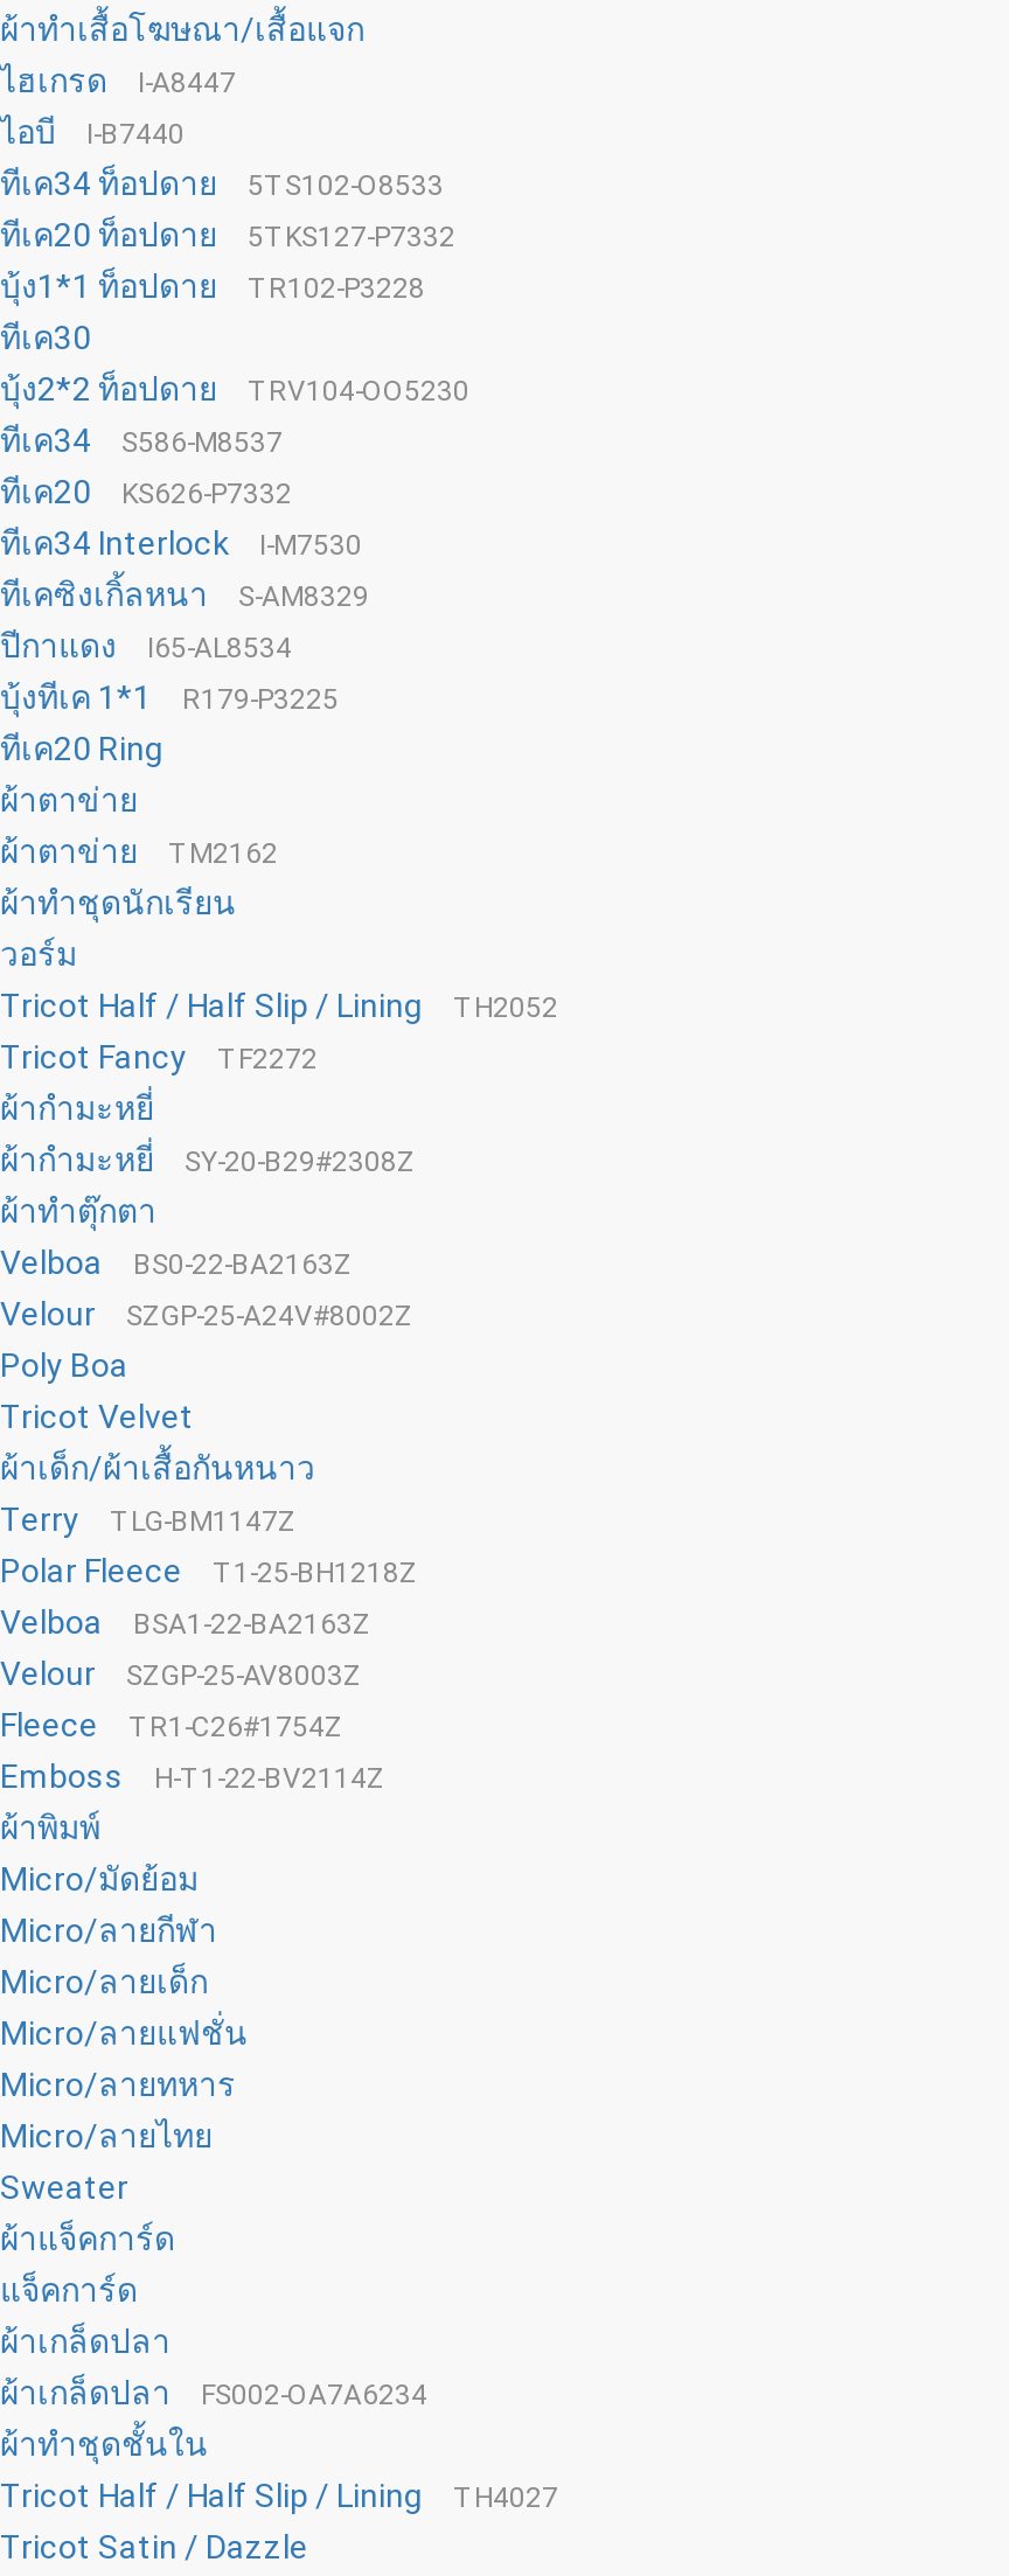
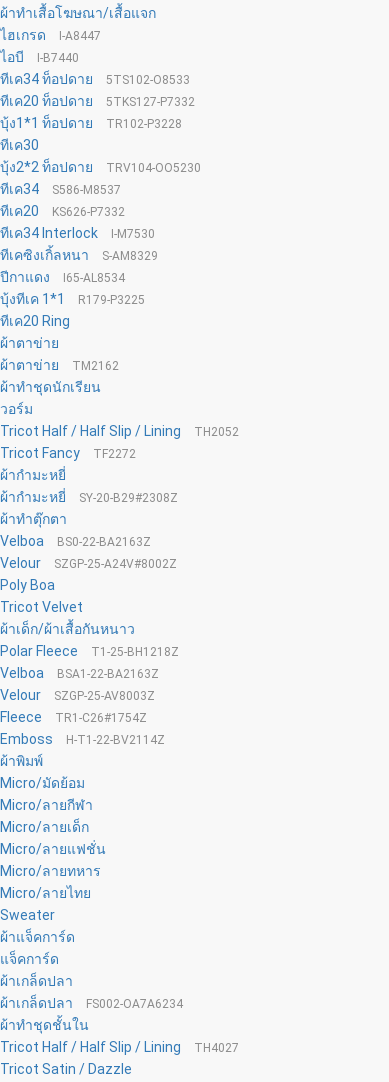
- Terry
- TLG-BM1147Z
